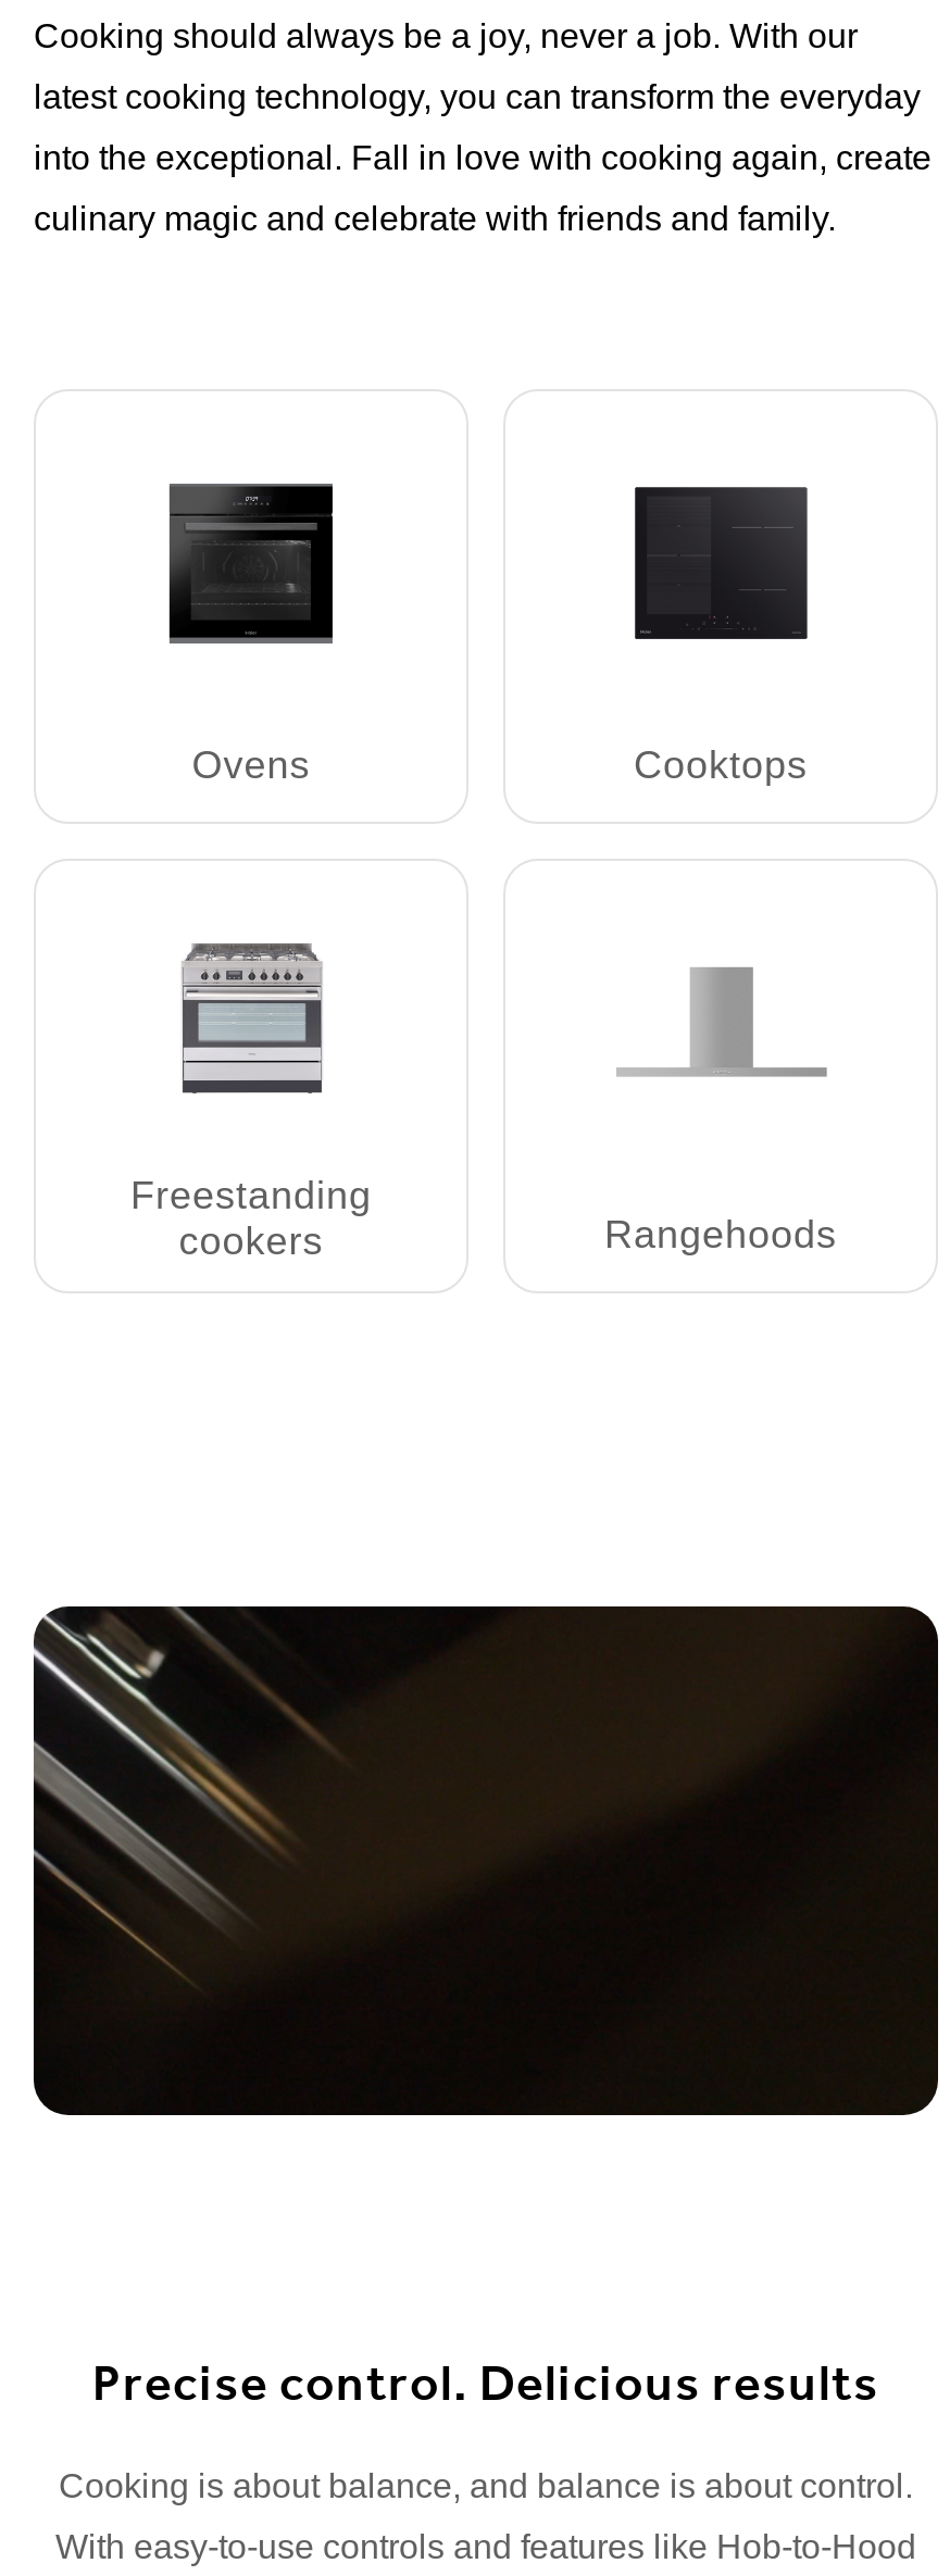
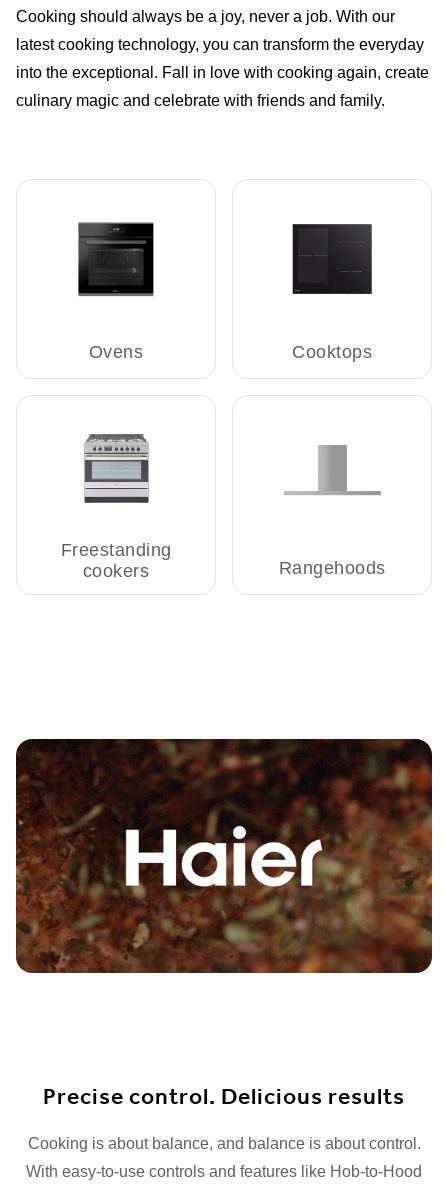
- [image]
+ [image]
